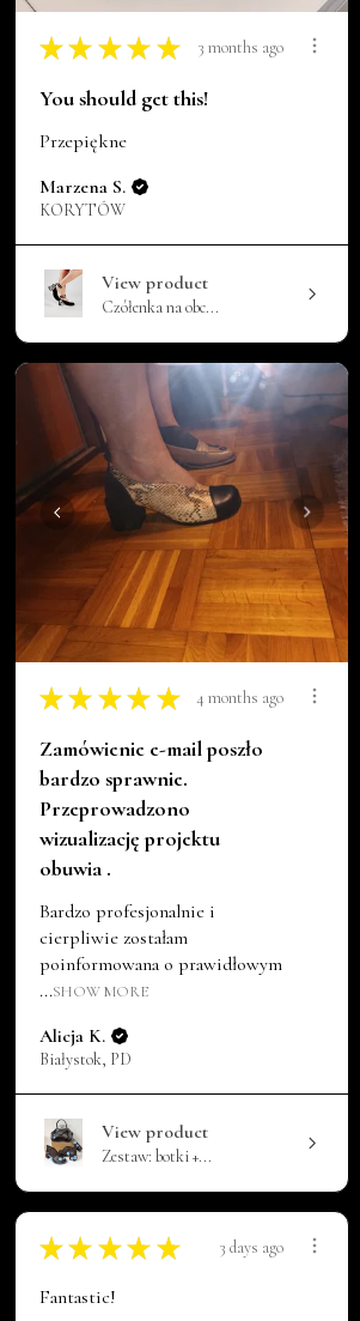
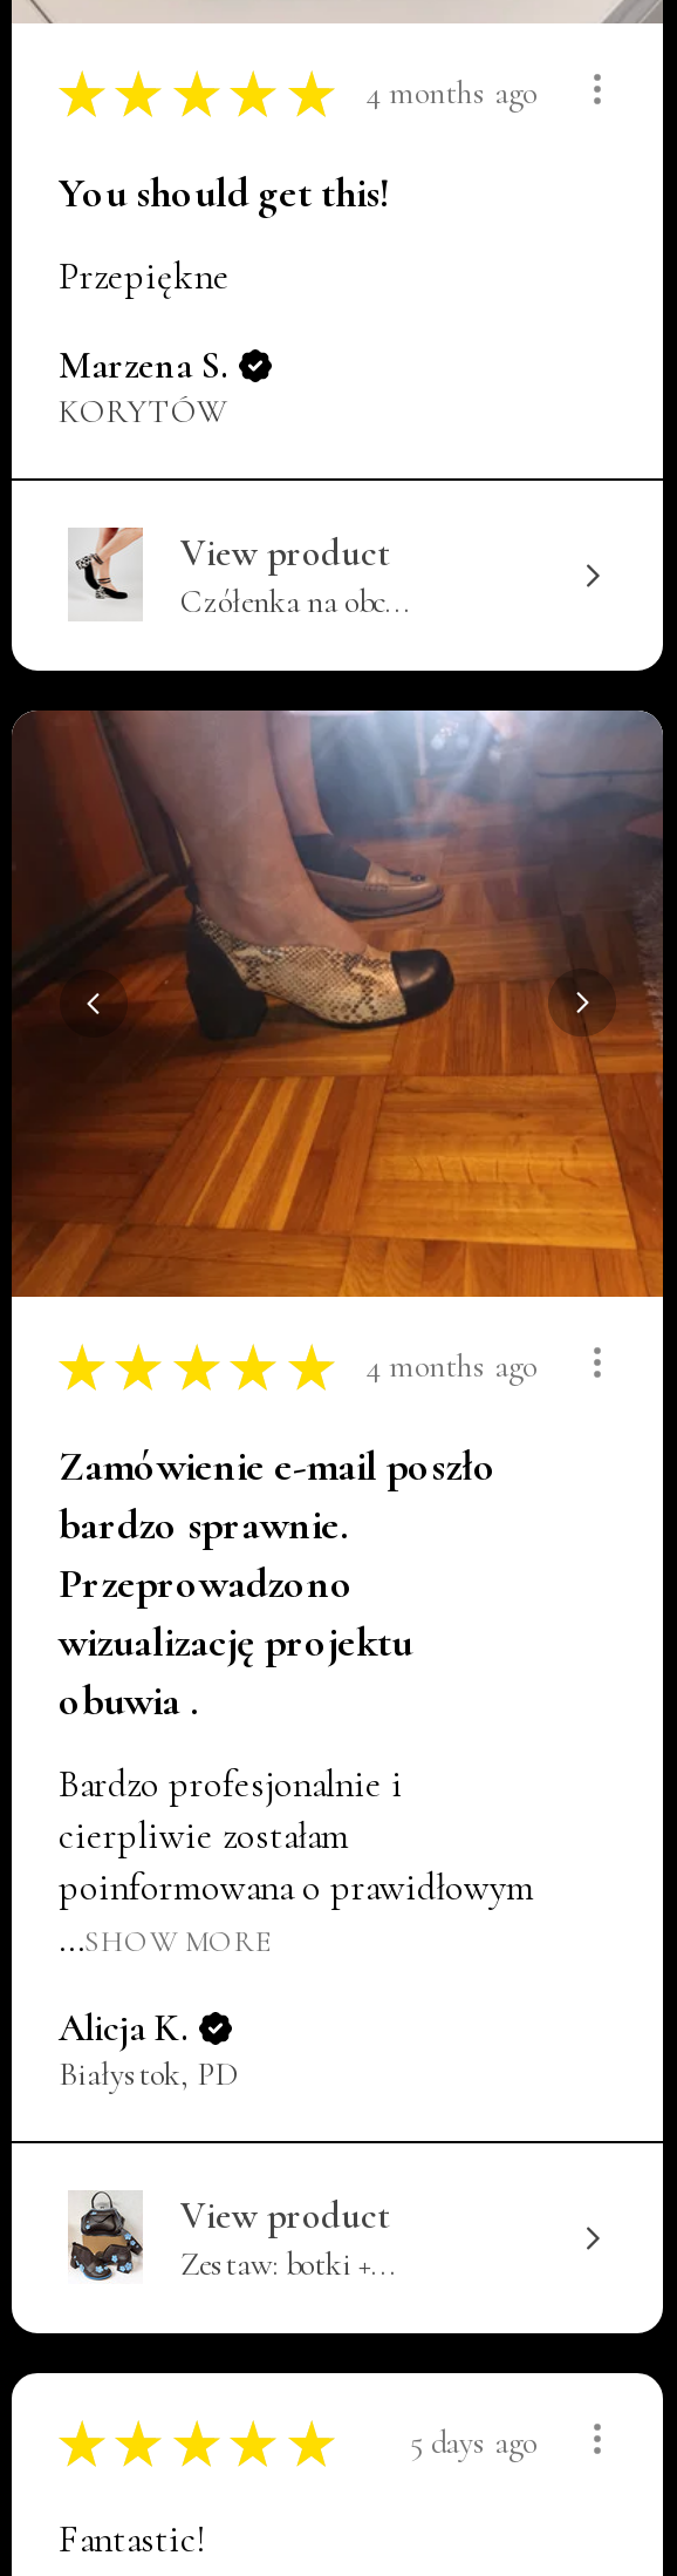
- 3 months ago
+ 4 months ago

- 3 days ago
+ 5 days ago
